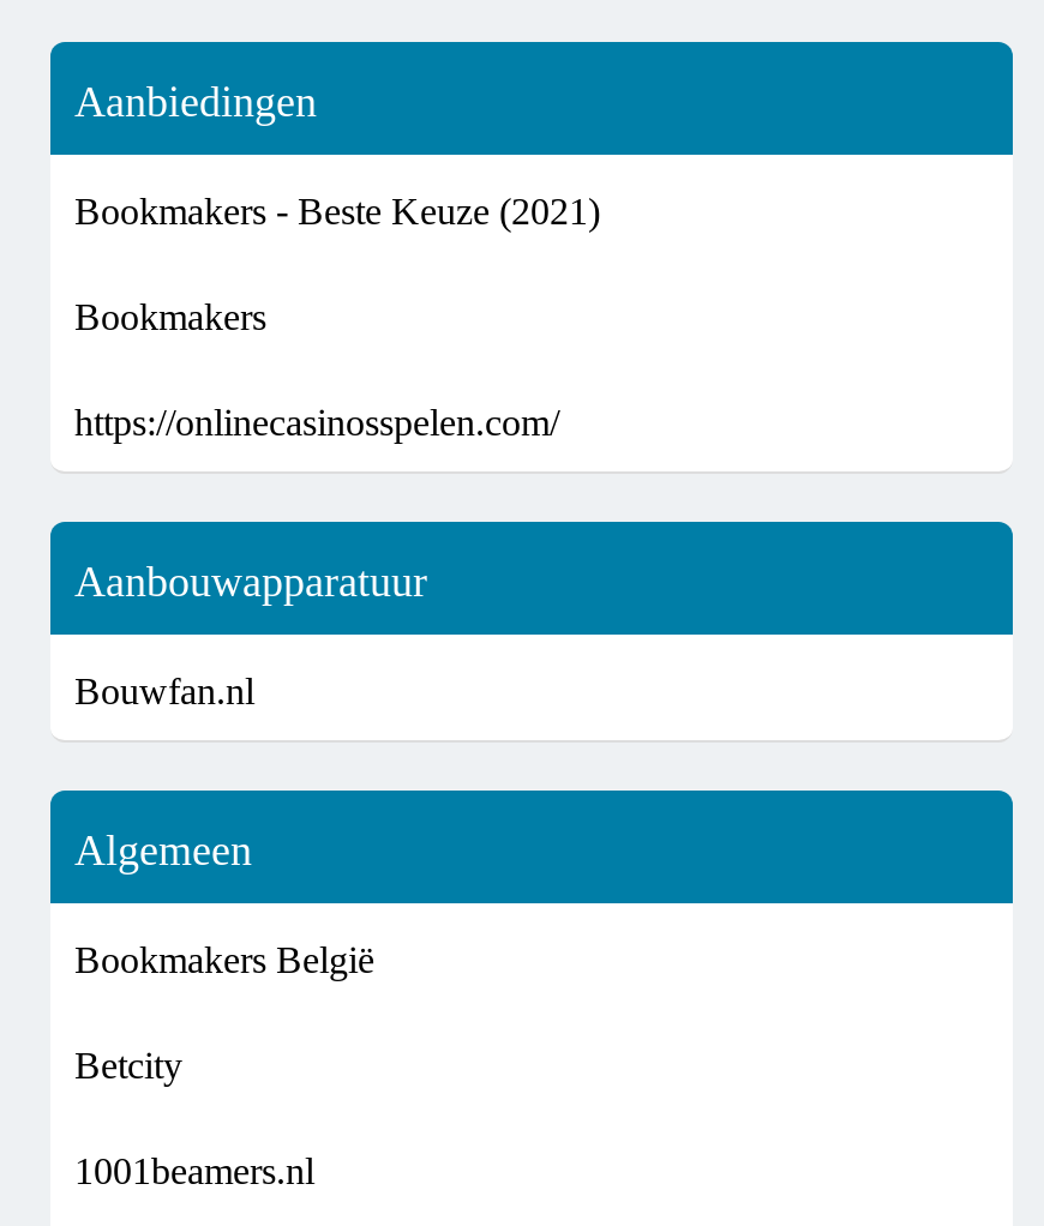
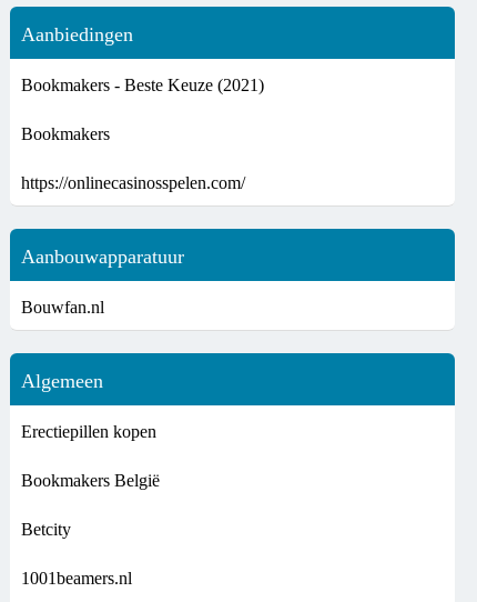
+ Erectiepillen kopen
